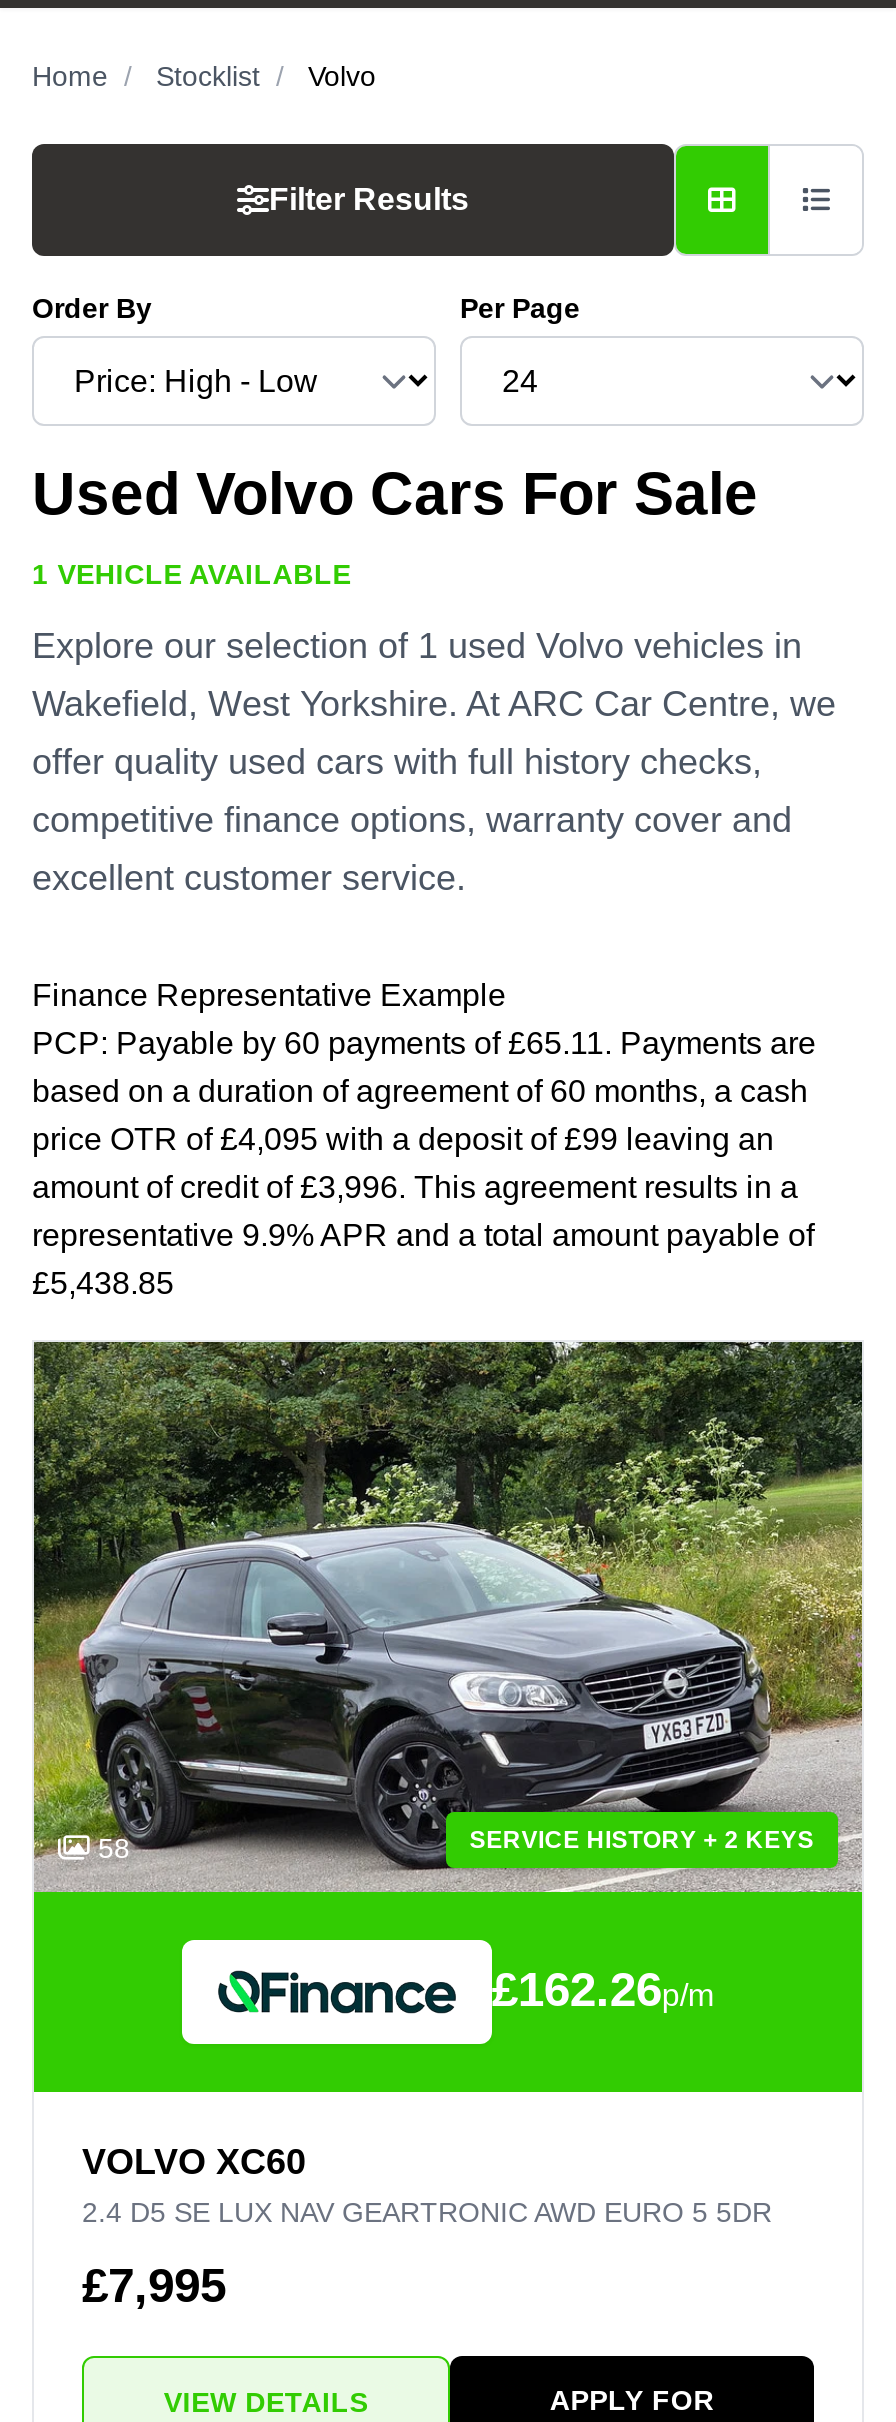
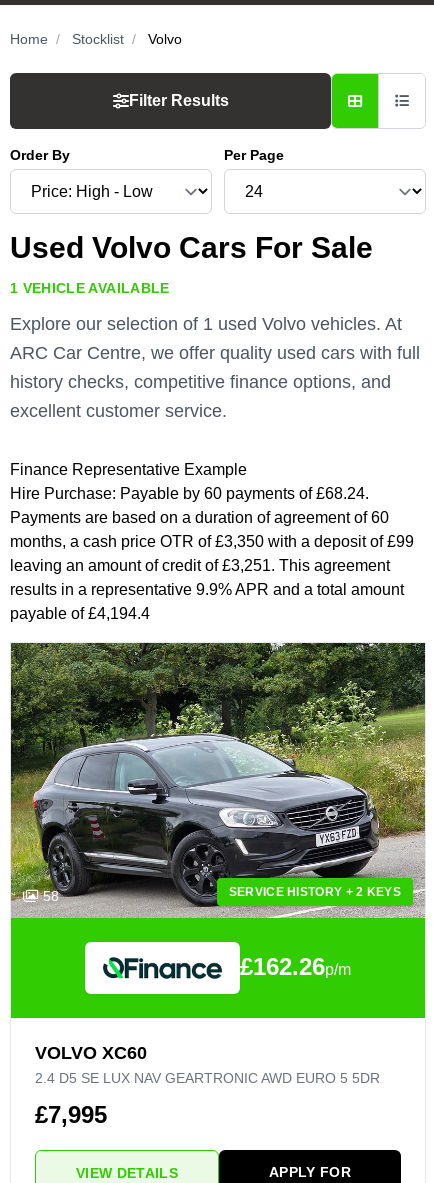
- Explore our selection of 1 used Volvo vehicles in
- Wakefield, West Yorkshire. At ARC Car Centre, we
- offer quality used cars with full history checks,
- competitive finance options, warranty cover and
+ Explore our selection of 1 used Volvo vehicles. At
+ ARC Car Centre, we offer quality used cars with full
+ history checks, competitive finance options, and

- PCP: Payable by 60 payments of £65.11. Payments are
- based on a duration of agreement of 60 months, a cash
- price OTR of £4,095 with a deposit of £99 leaving an
- amount of credit of £3,996. This agreement results in a
- representative 9.9% APR and a total amount payable of
- £5,438.85
+ Hire Purchase: Payable by 60 payments of £68.24.
+ Payments are based on a duration of agreement of 60
+ months, a cash price OTR of £3,350 with a deposit of £99
+ leaving an amount of credit of £3,251. This agreement
+ results in a representative 9.9% APR and a total amount
+ payable of £4,194.4
